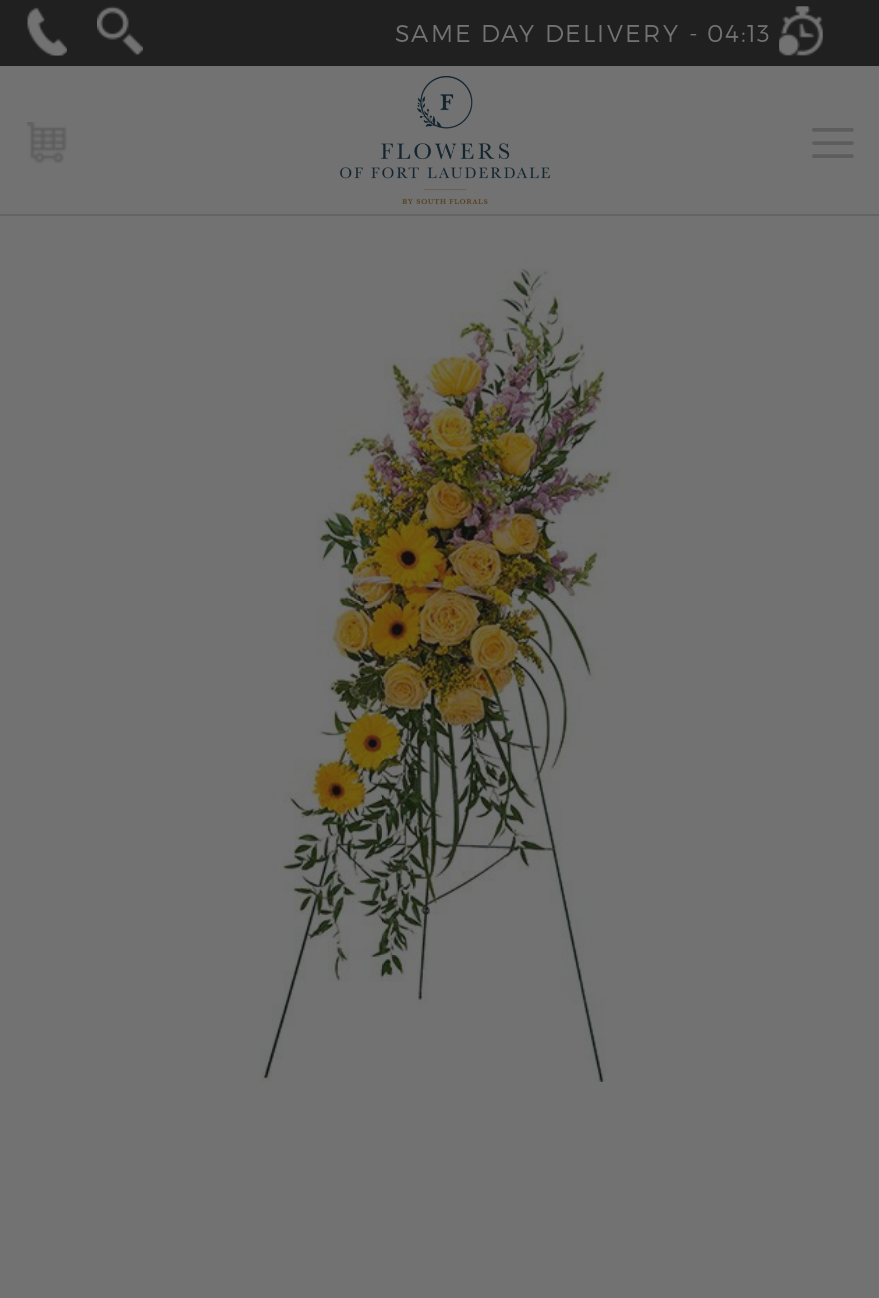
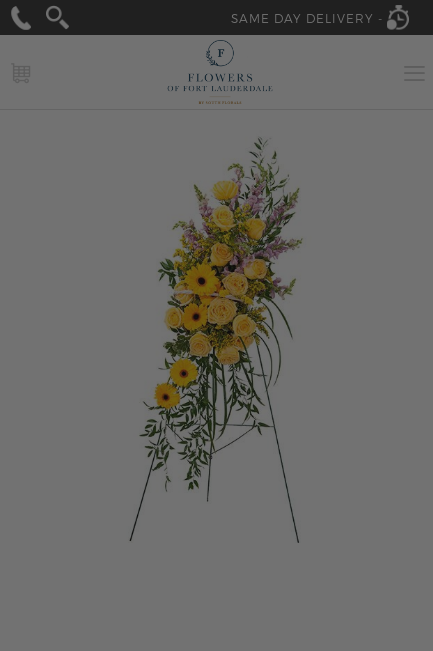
- SAME DAY DELIVERY - 04:13
+ SAME DAY DELIVERY -
